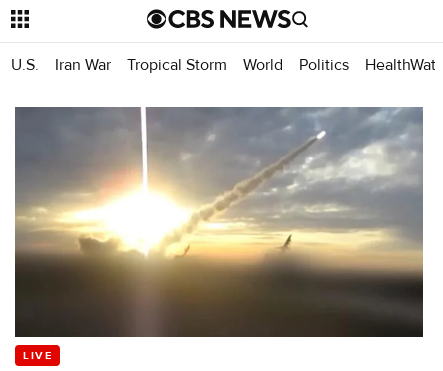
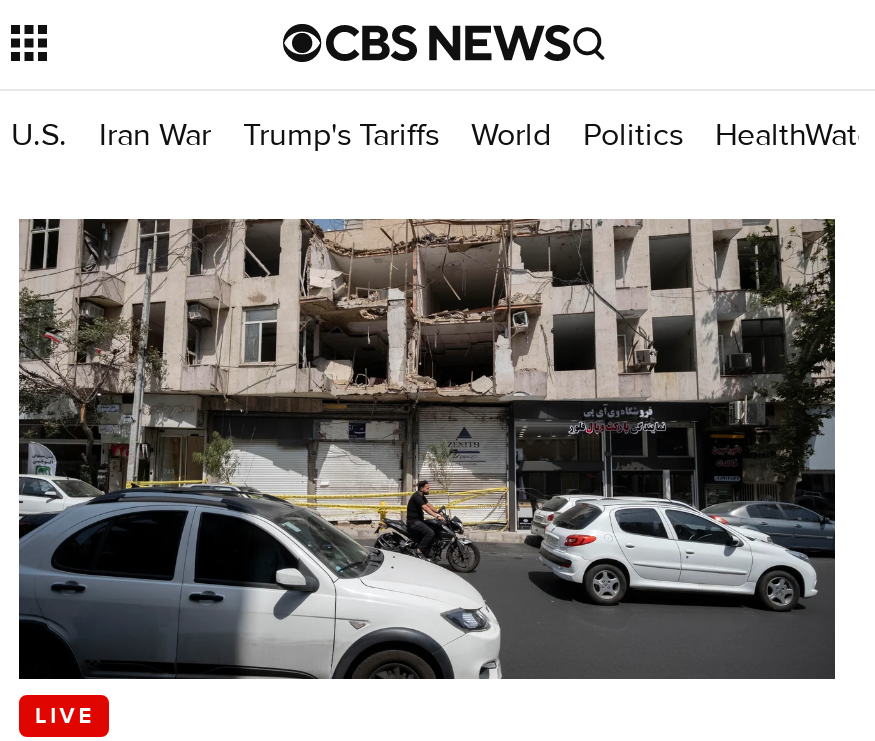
- Tropical Storm
+ Trump's Tariffs

- [image]
+ [image]
